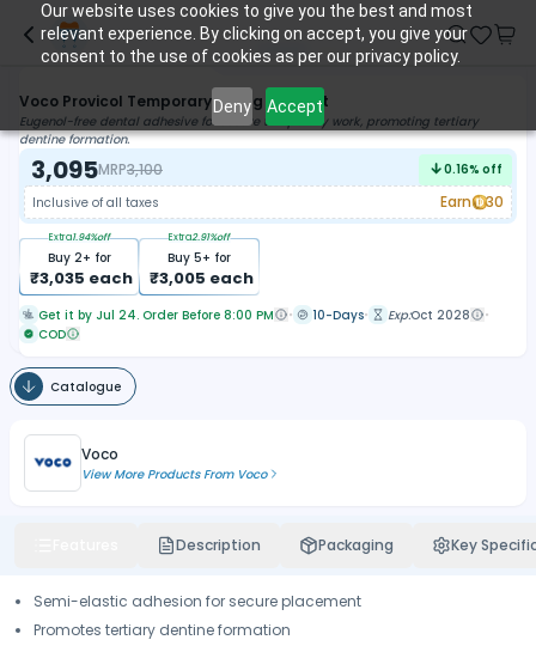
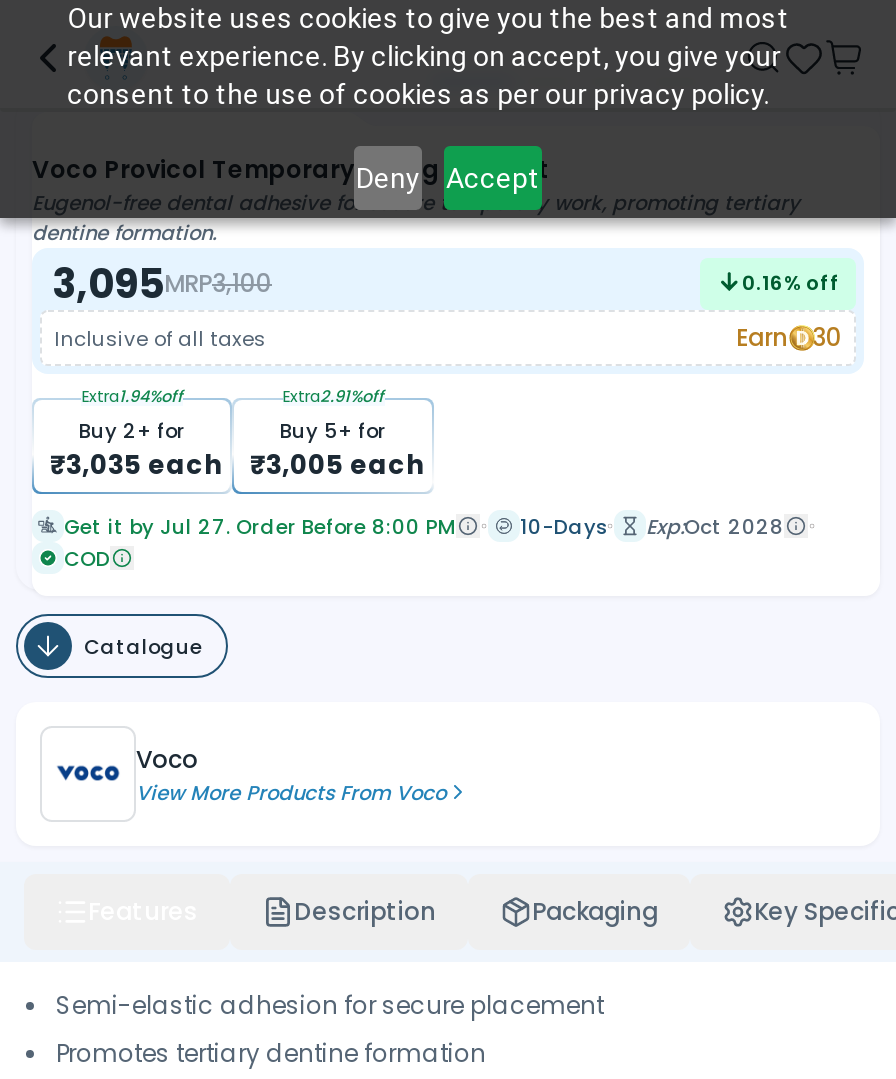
- Get it by Jul 24. Order Before 8:00 PM
+ Get it by Jul 27. Order Before 8:00 PM
